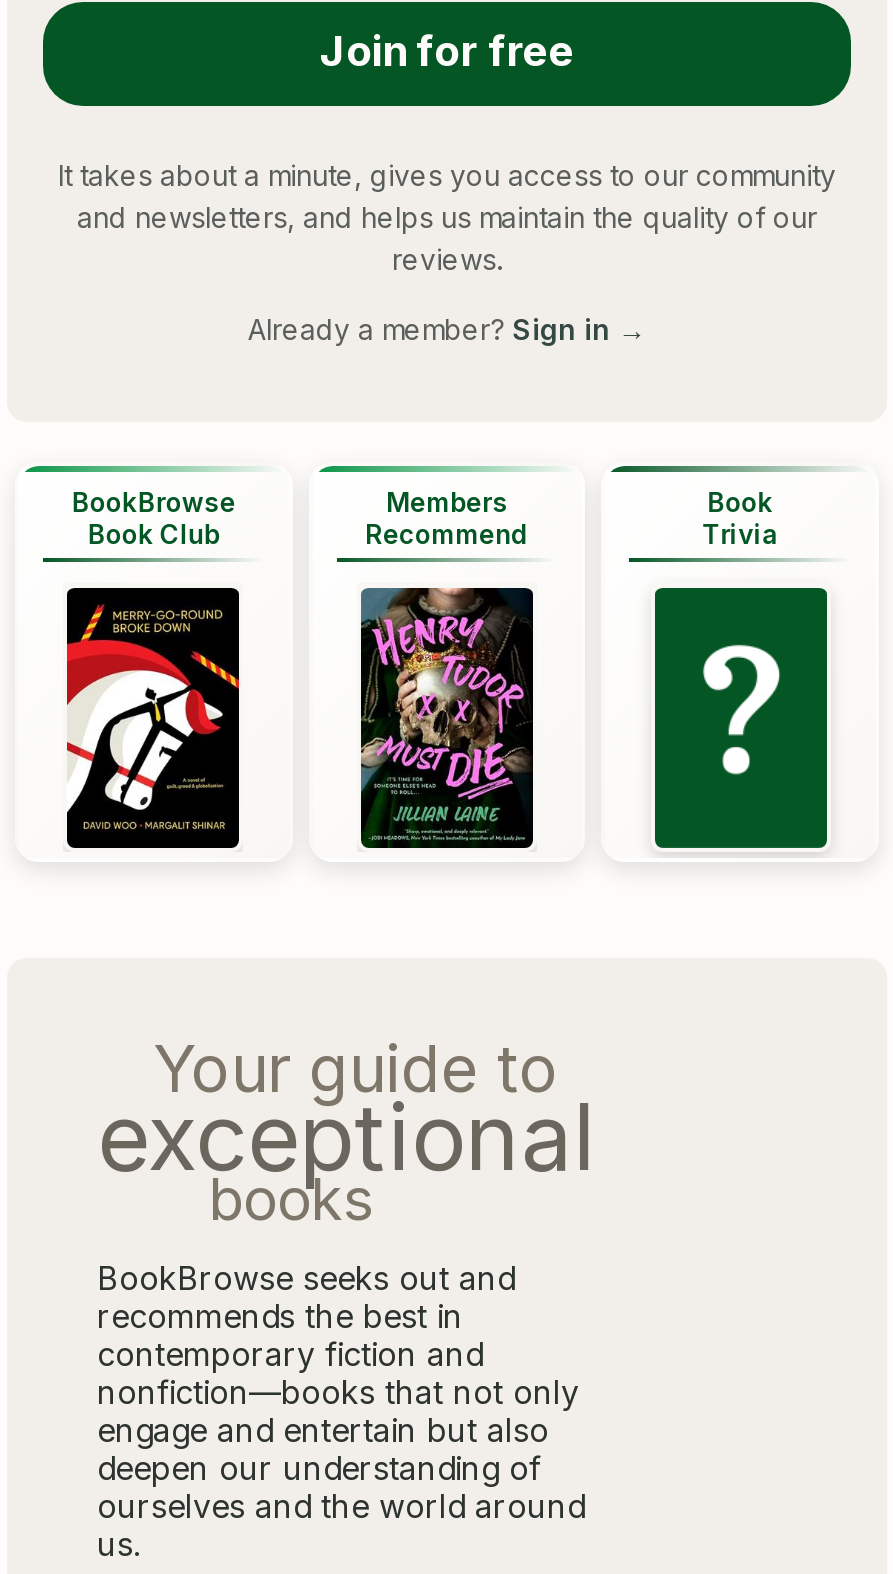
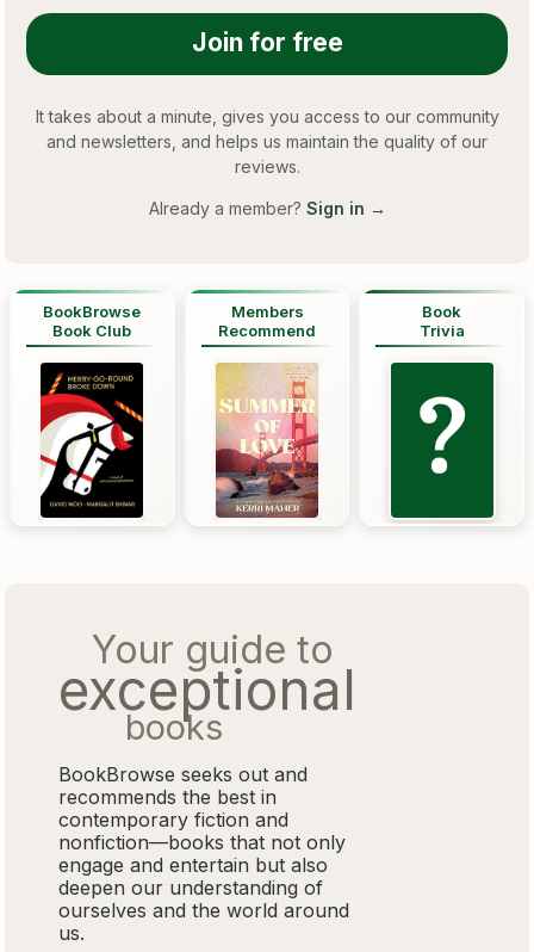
- [image]
+ [image]
